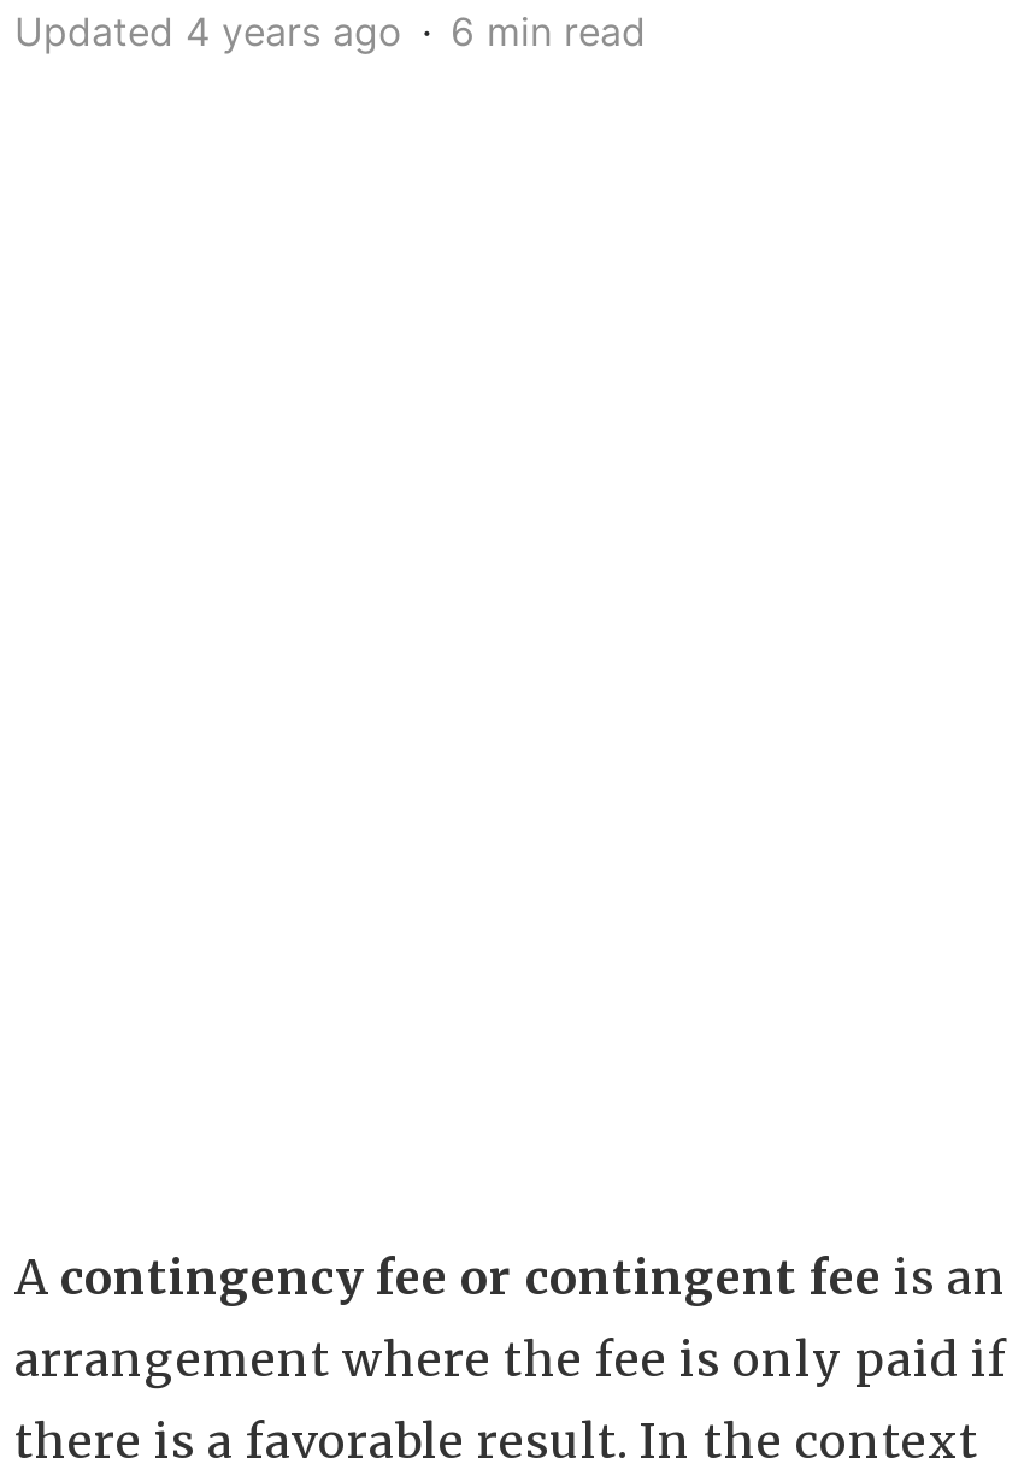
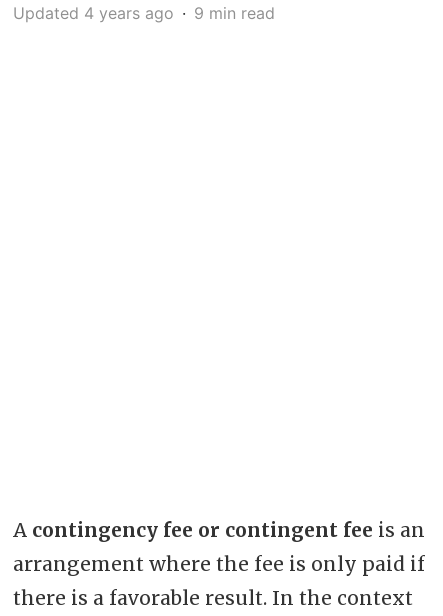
- Updated 4 years ago 6 min read
+ Updated 4 years ago 9 min read
